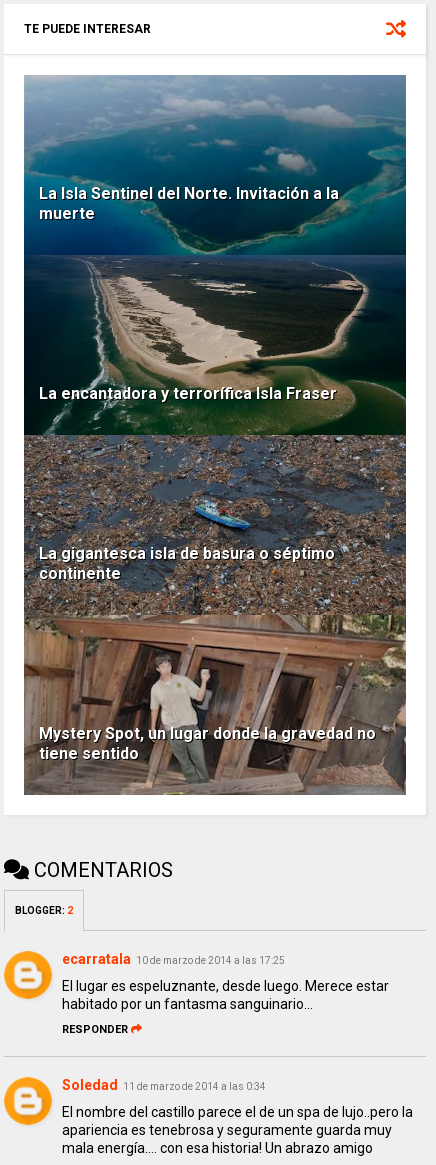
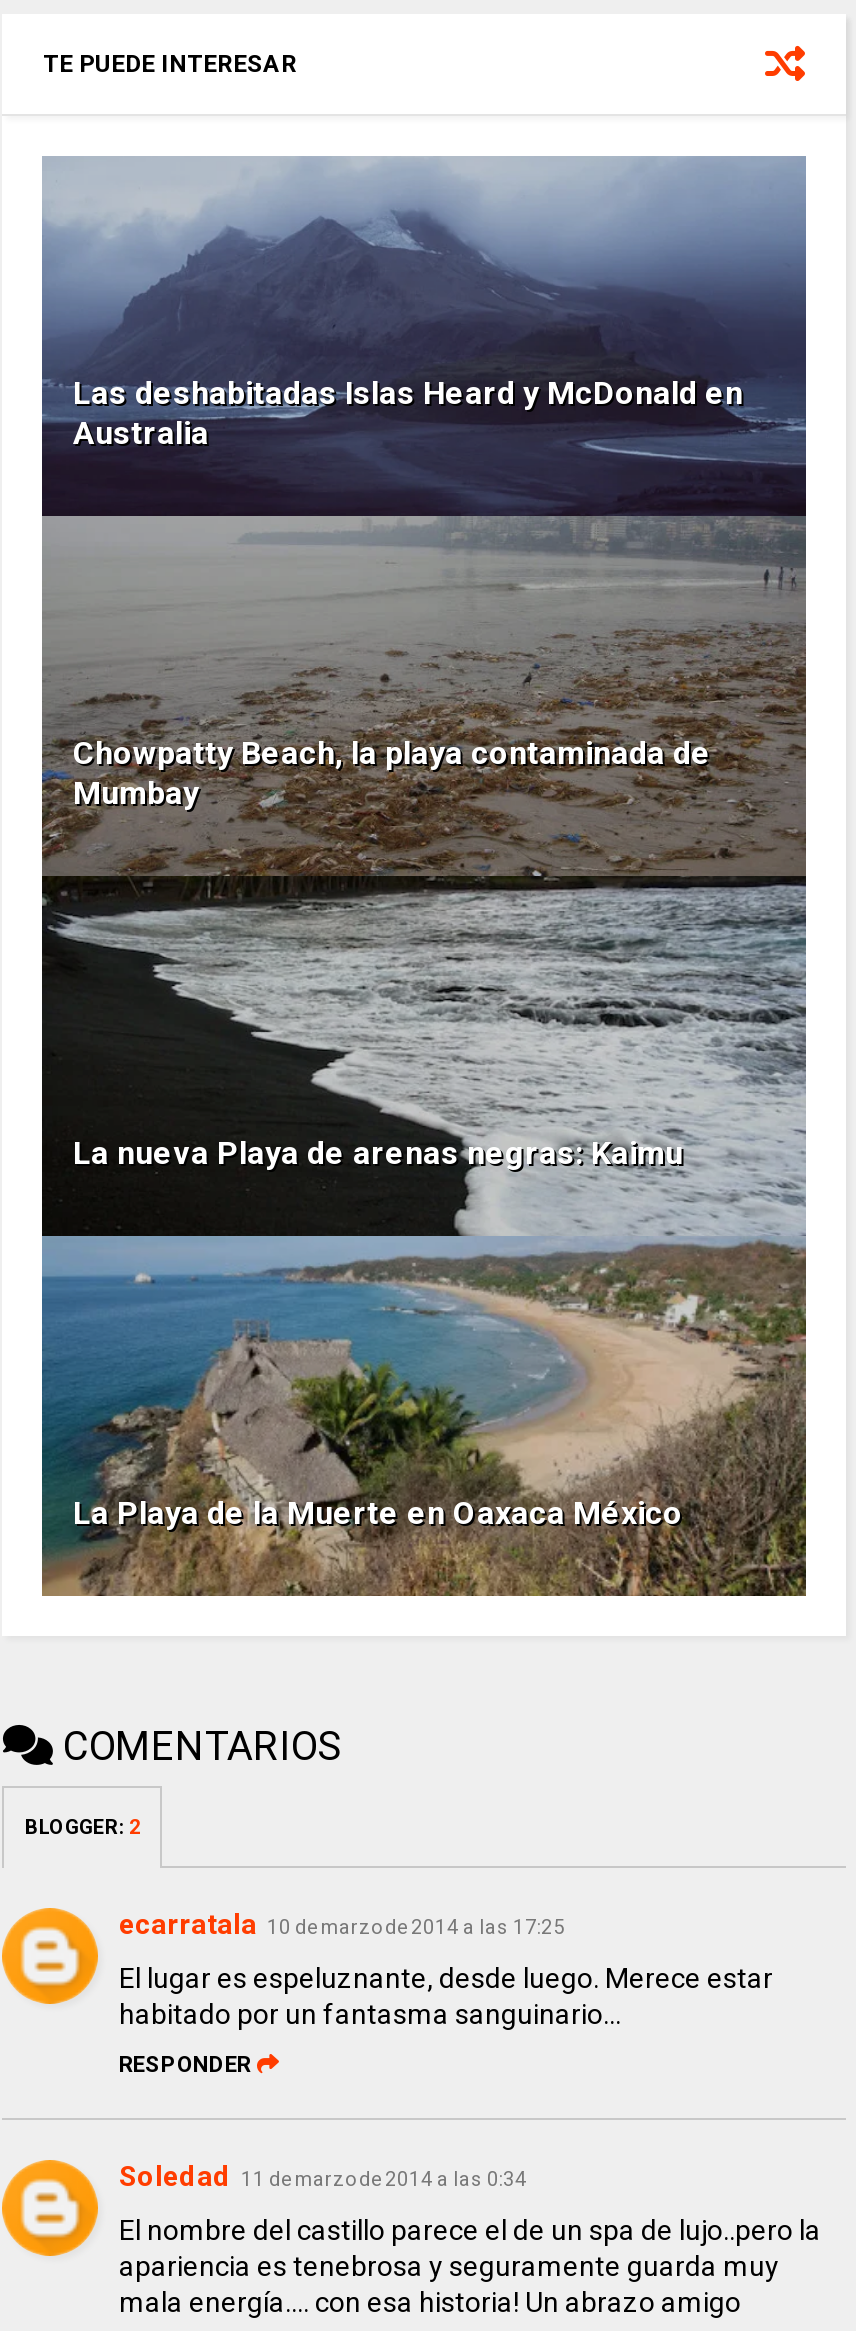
- [image]
- La Isla Sentinel del Norte. Invitación a la
- muerte
+ [image]
+ Las deshabitadas Islas Heard y McDonald en
+ Australia

- La encantadora y terrorífica Isla Fraser
+ Chowpatty Beach, la playa contaminada de
+ Mumbay

- La gigantesca isla de basura o séptimo
- continente
+ La nueva Playa de arenas negras: Kaimu

- Mystery Spot, un lugar donde la gravedad no
- tiene sentido
+ La Playa de la Muerte en Oaxaca México
